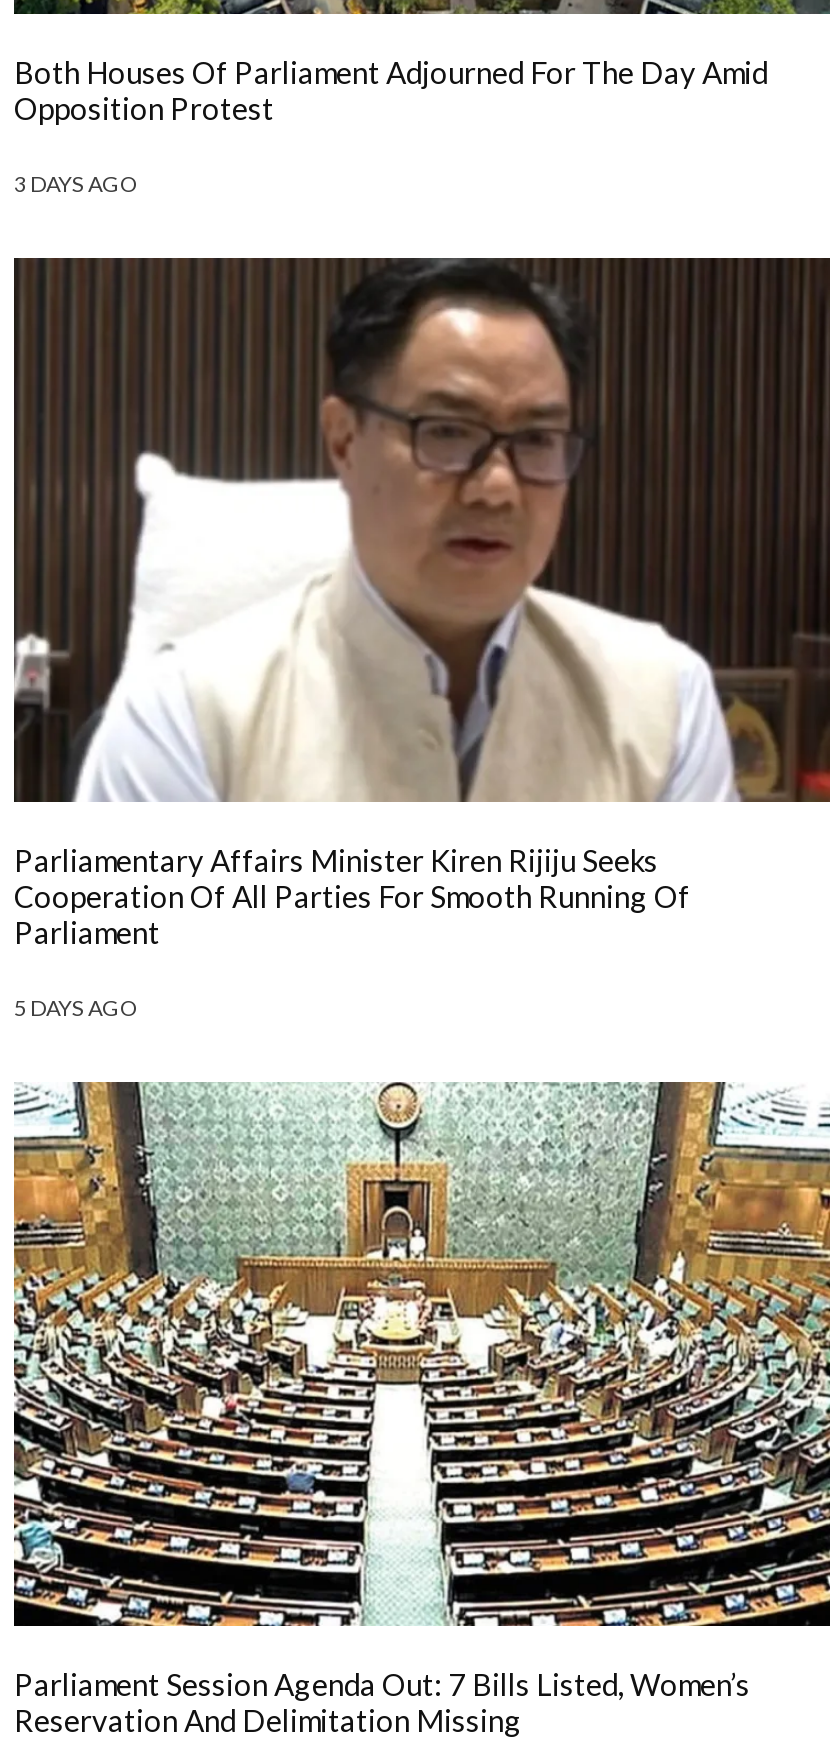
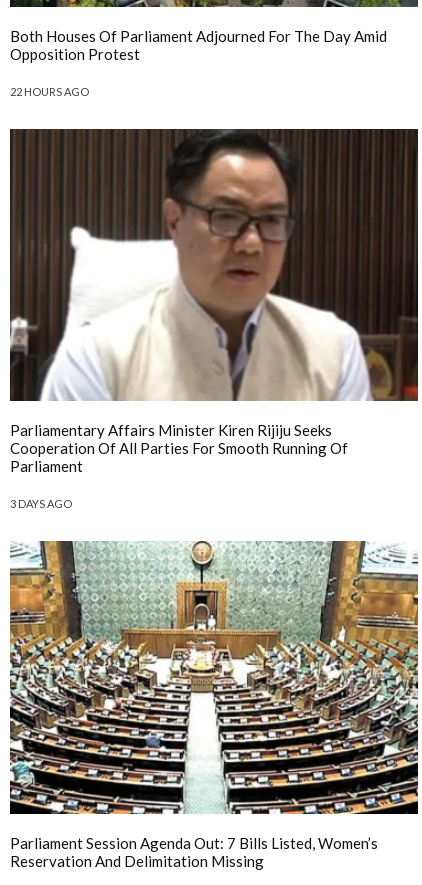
- 3 DAYS AGO
+ 22 HOURS AGO

- 5 DAYS AGO
+ 3 DAYS AGO
